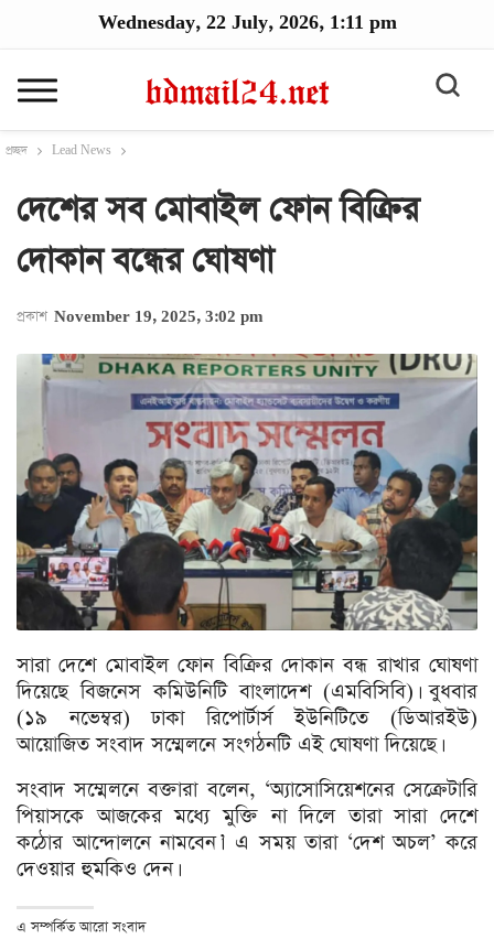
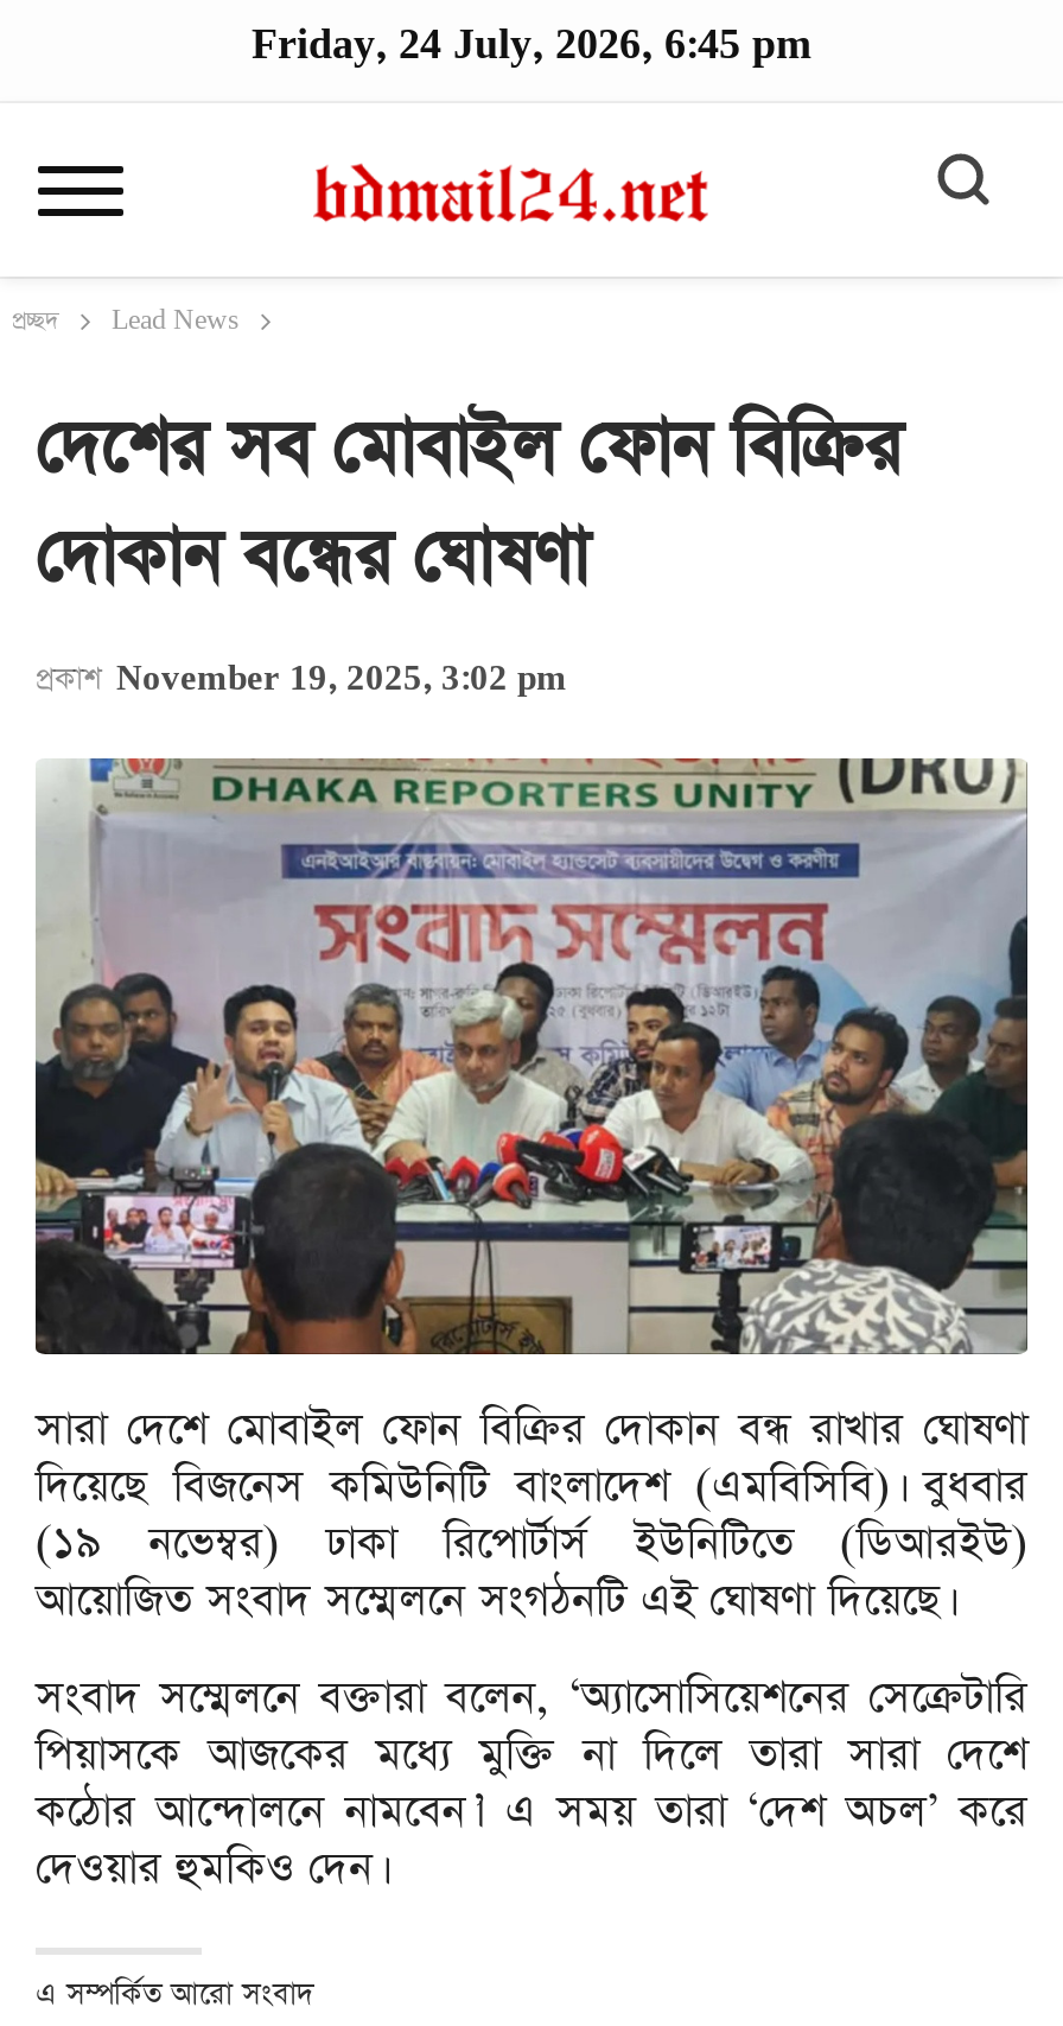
- Wednesday, 22 July, 2026, 1:11 pm
+ Friday, 24 July, 2026, 6:45 pm
